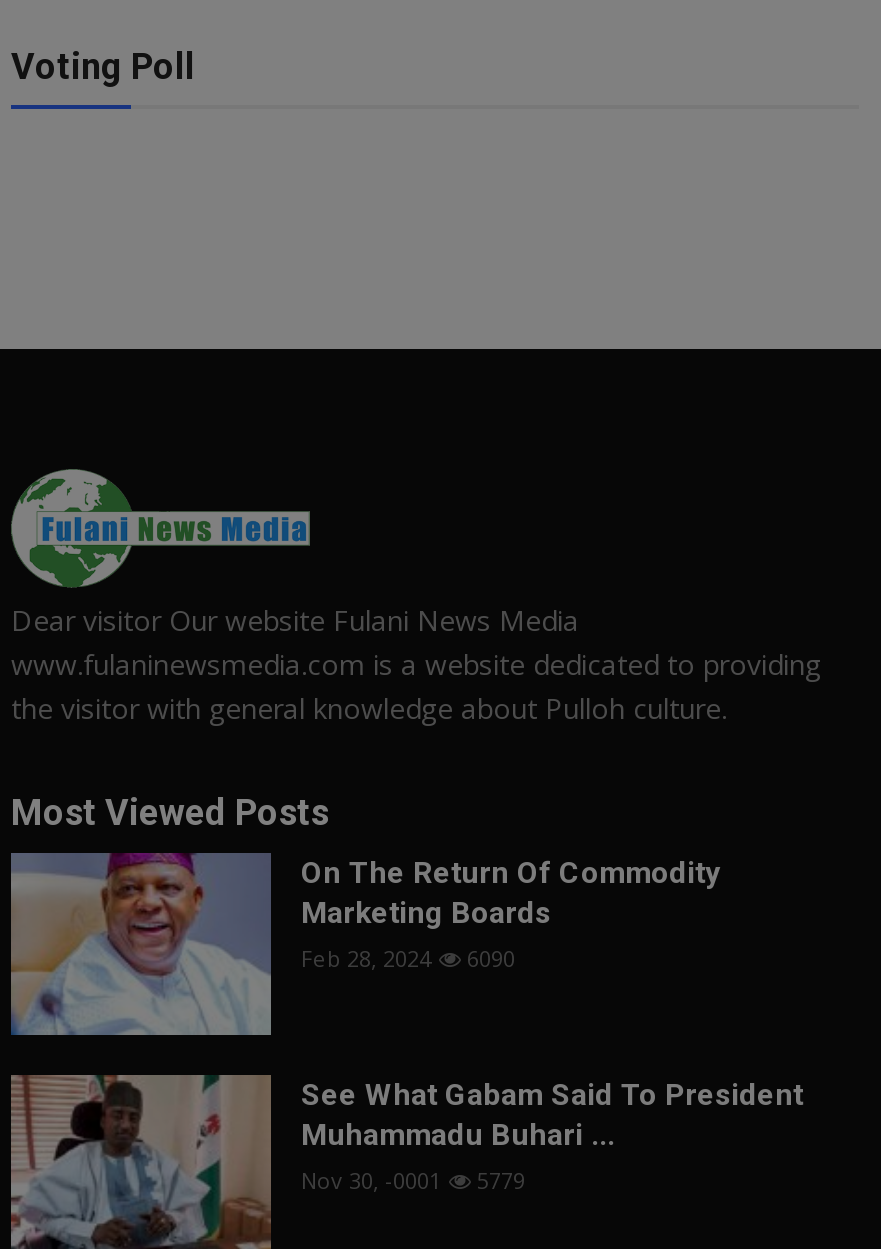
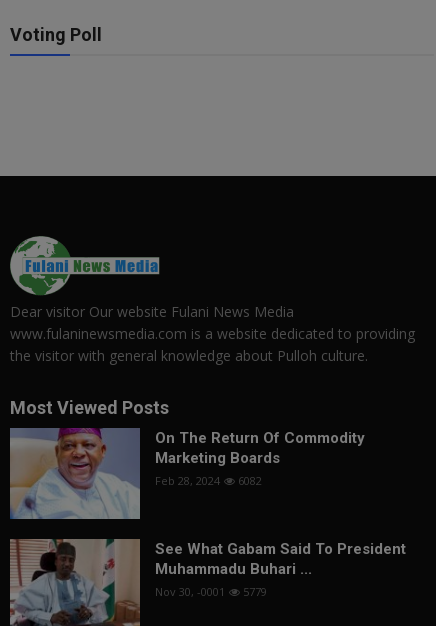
- Feb 28, 2024 6090
+ Feb 28, 2024 6082
